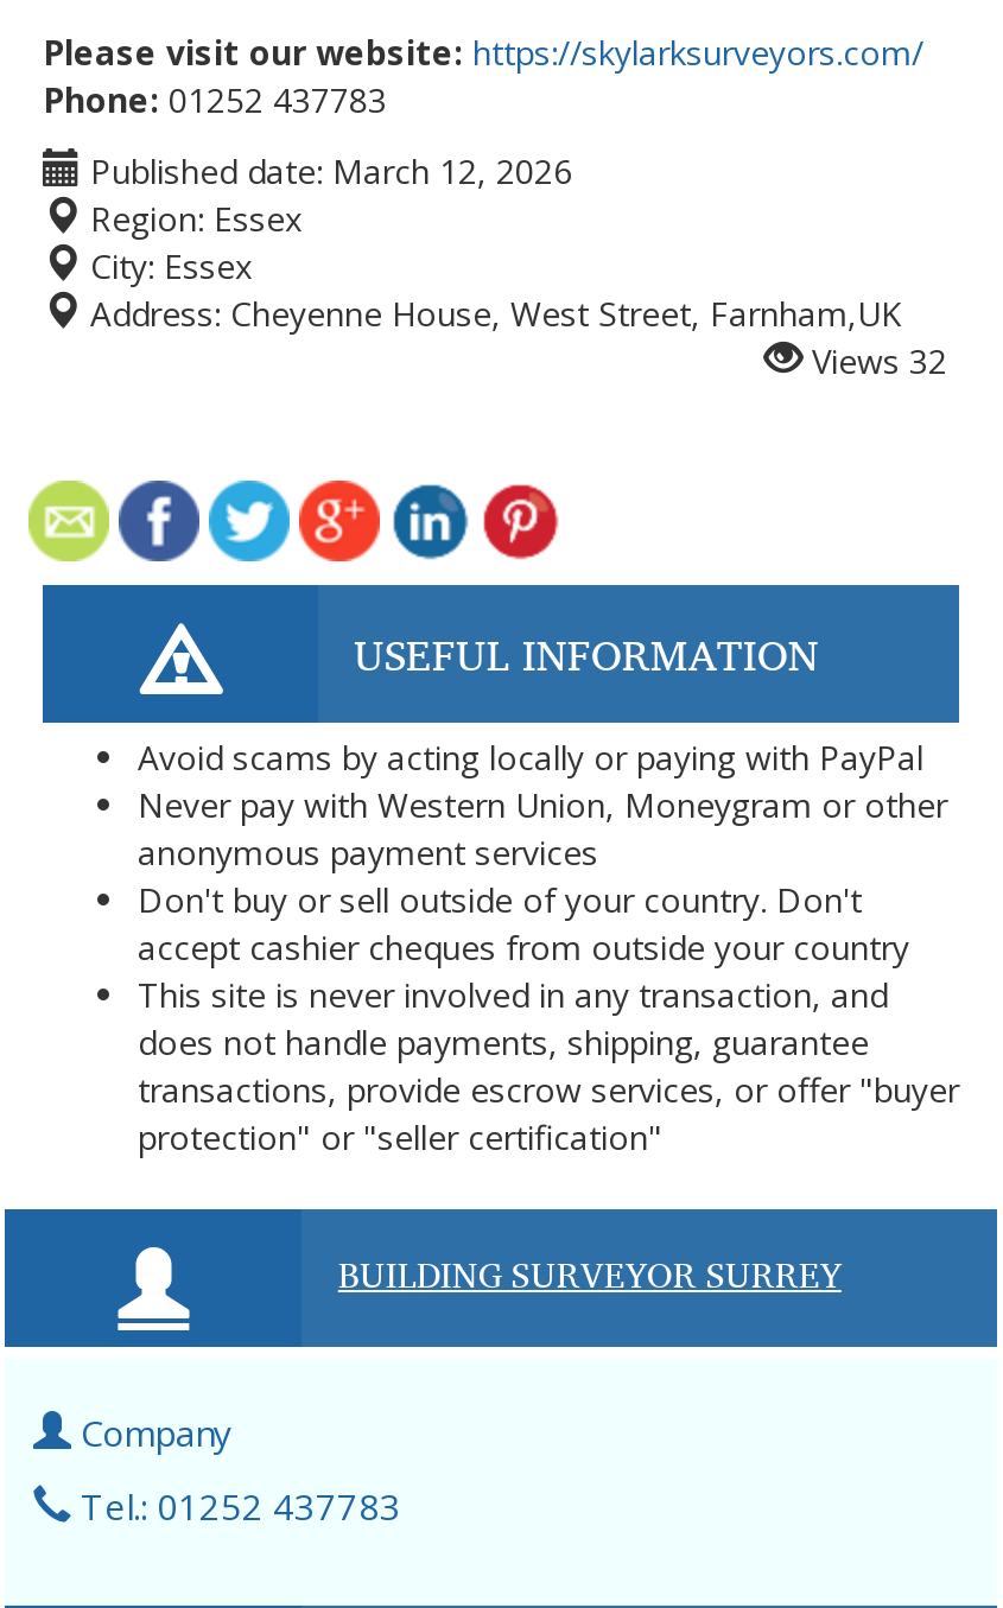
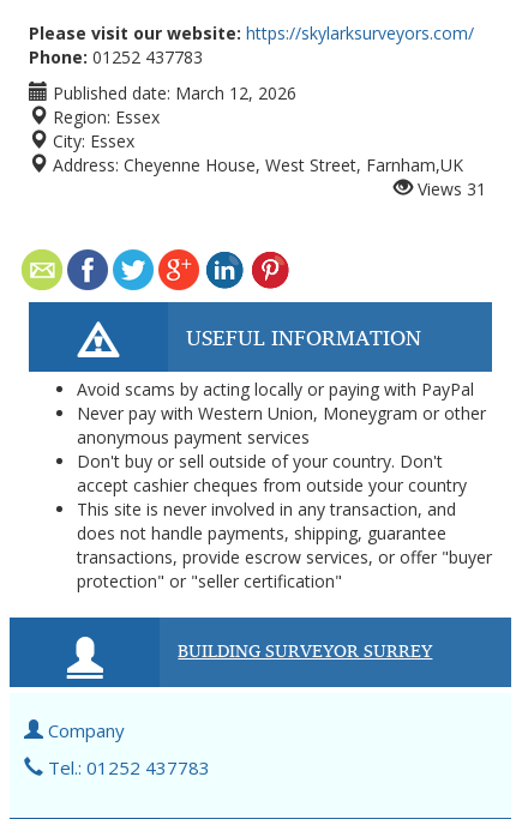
- Views 32
+ Views 31
